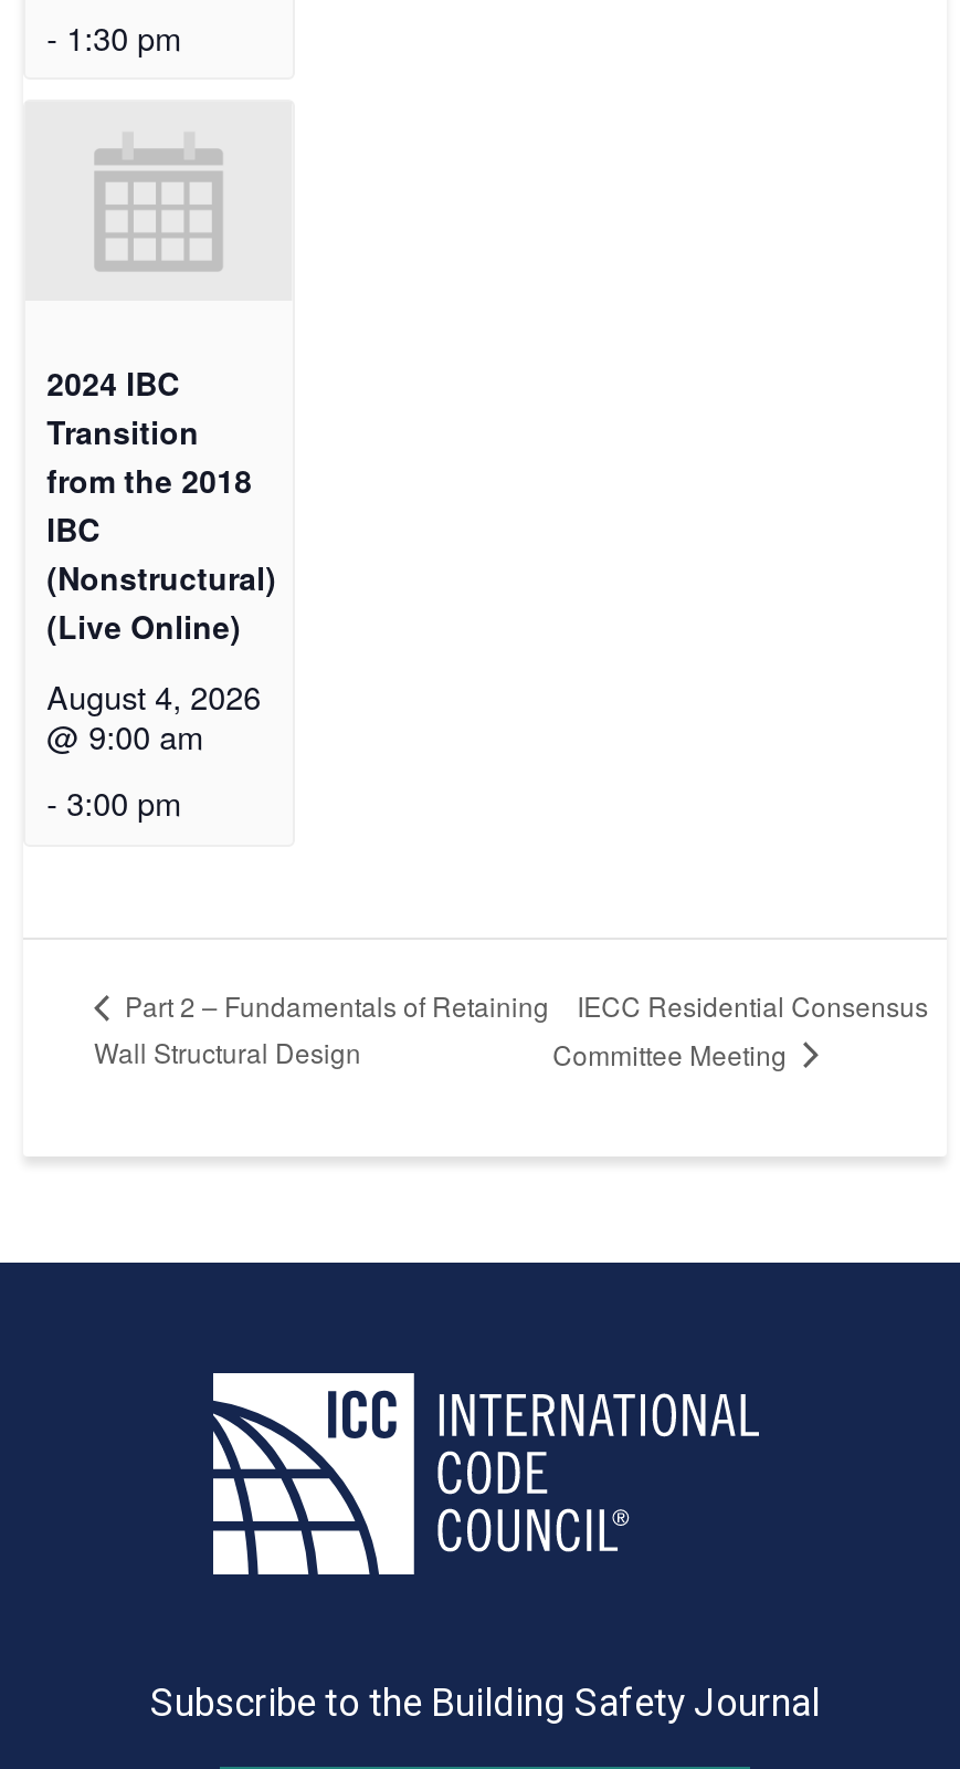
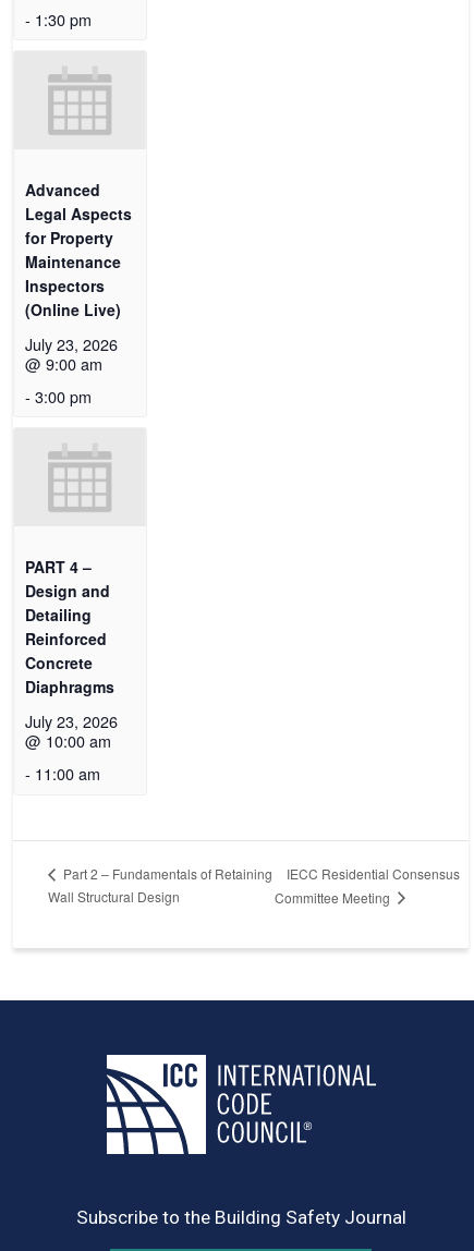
- 2024 IBC
- Transition
- from the 2018
- IBC
- (Nonstructural)
- (Live Online)
+ Advanced
+ Legal Aspects
+ for Property
+ Maintenance
+ Inspectors
+ (Online Live)

- August 4, 2026
+ July 23, 2026

+ PART 4 –
+ Design and
+ Detailing
+ Reinforced
+ Concrete
+ Diaphragms
+ July 23, 2026
+ @ 10:00 am
+ - 11:00 am
